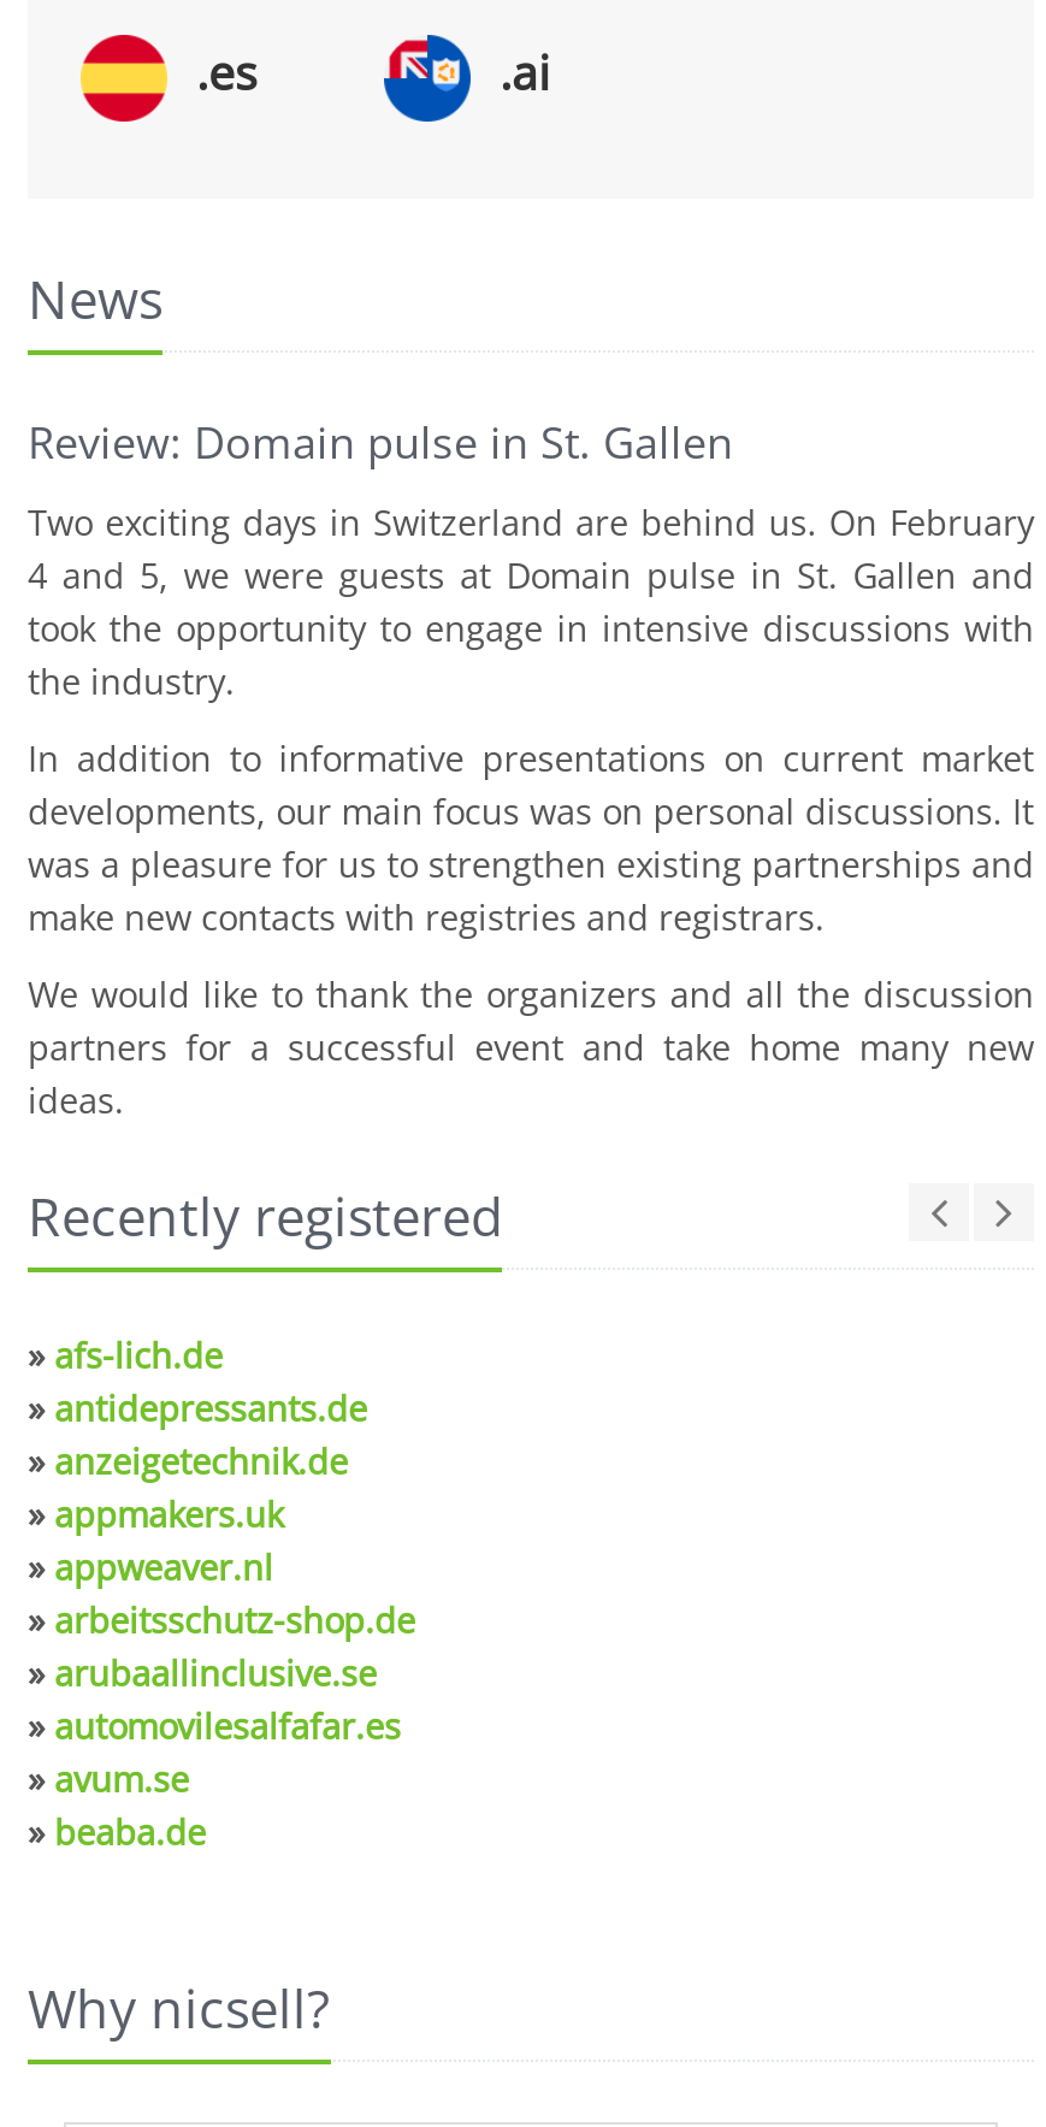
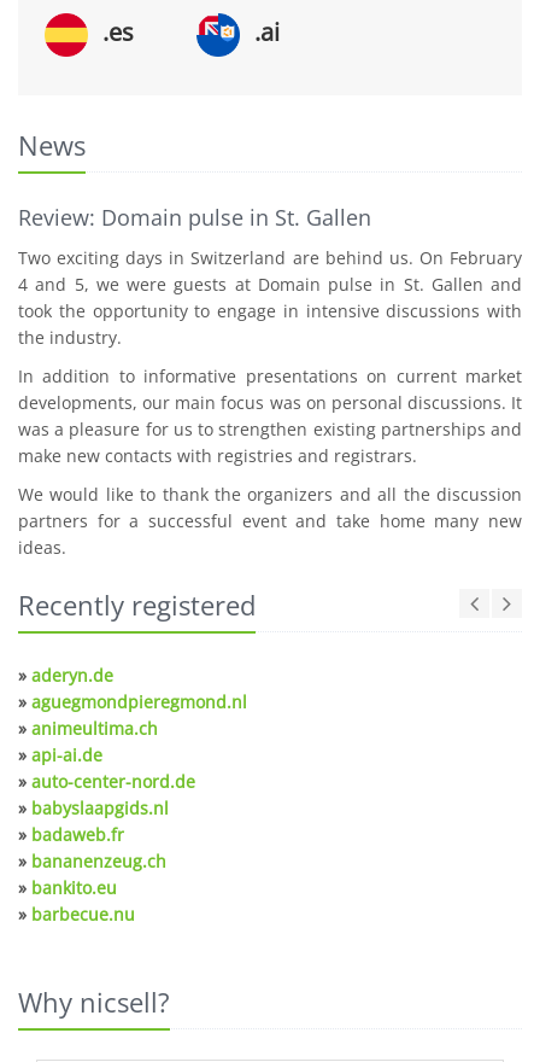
- » afs-lich.de
- » antidepressants.de
- » anzeigetechnik.de
- » appmakers.uk
- » appweaver.nl
- » arbeitsschutz-shop.de
- » arubaallinclusive.se
- » automovilesalfafar.es
- » avum.se
- » beaba.de
+ » aderyn.de
+ » aguegmondpieregmond.nl
+ » animeultima.ch
+ » api-ai.de
+ » auto-center-nord.de
+ » babyslaapgids.nl
+ » badaweb.fr
+ » bananenzeug.ch
+ » bankito.eu
+ » barbecue.nu
